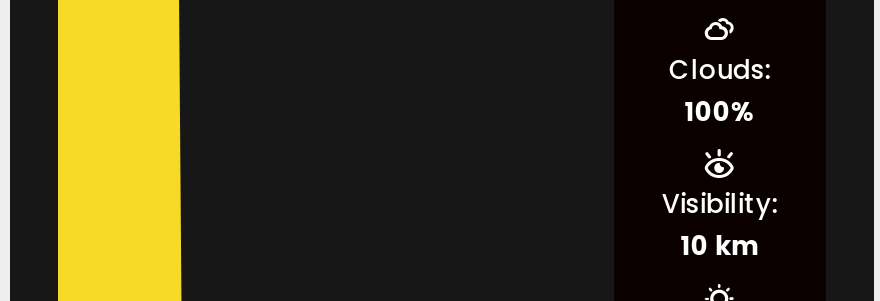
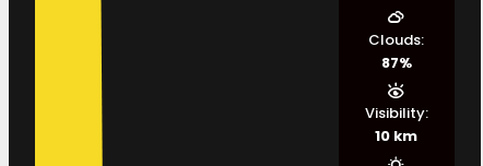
- 100%
+ 87%
